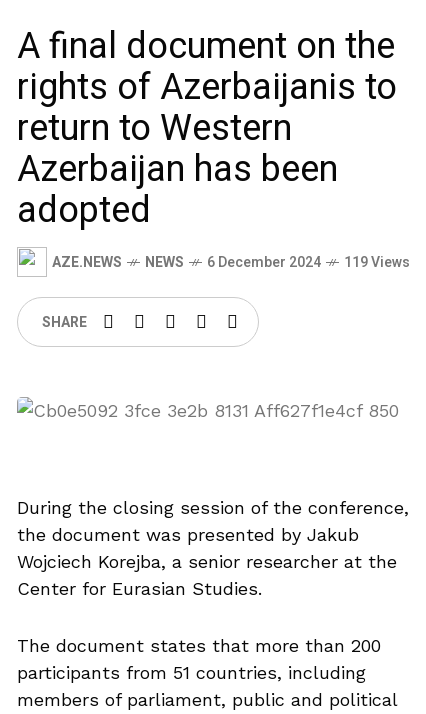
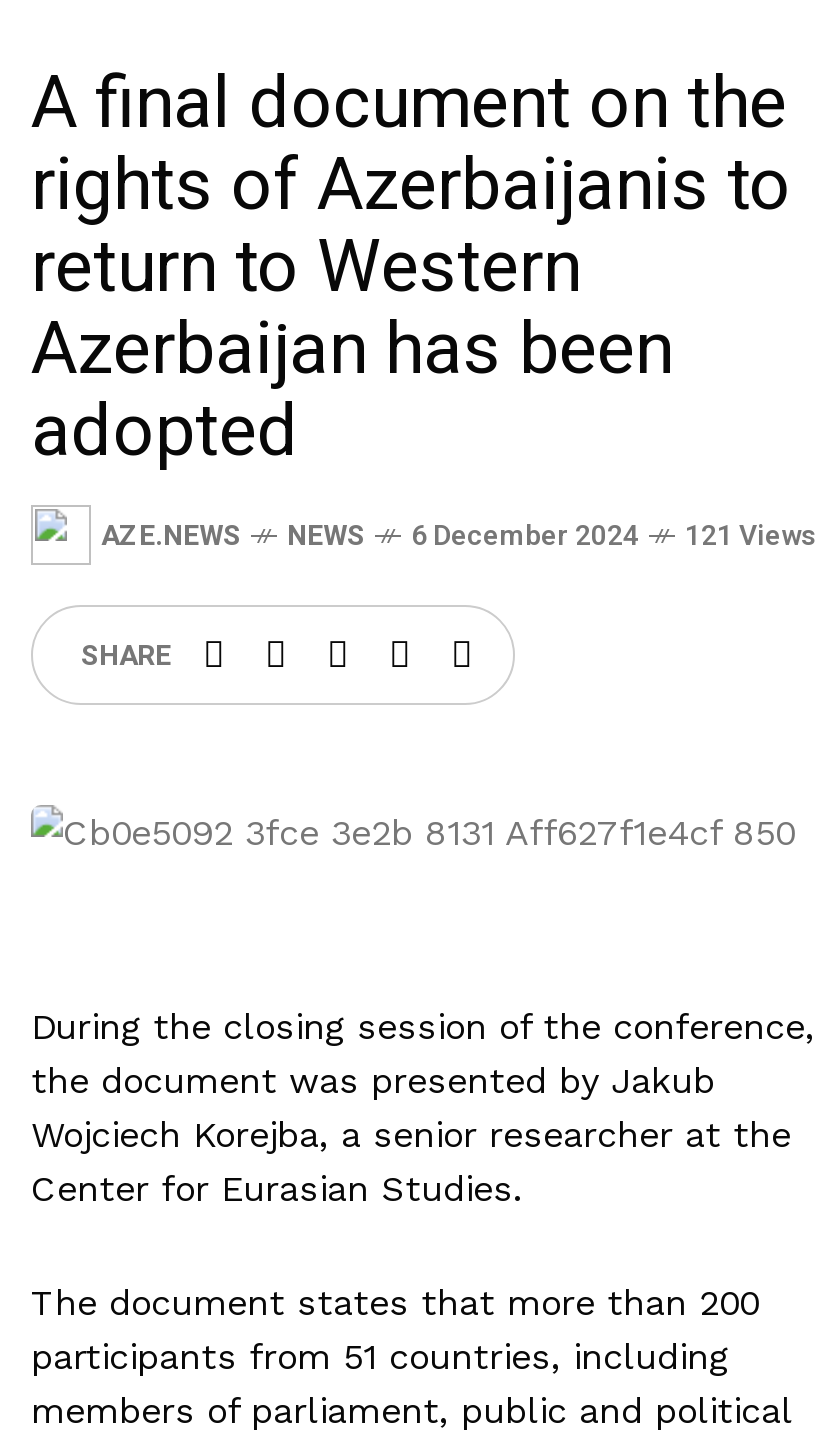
- AZE.NEWS NEWS 6 December 2024 119 Views
+ AZE.NEWS NEWS 6 December 2024 121 Views
